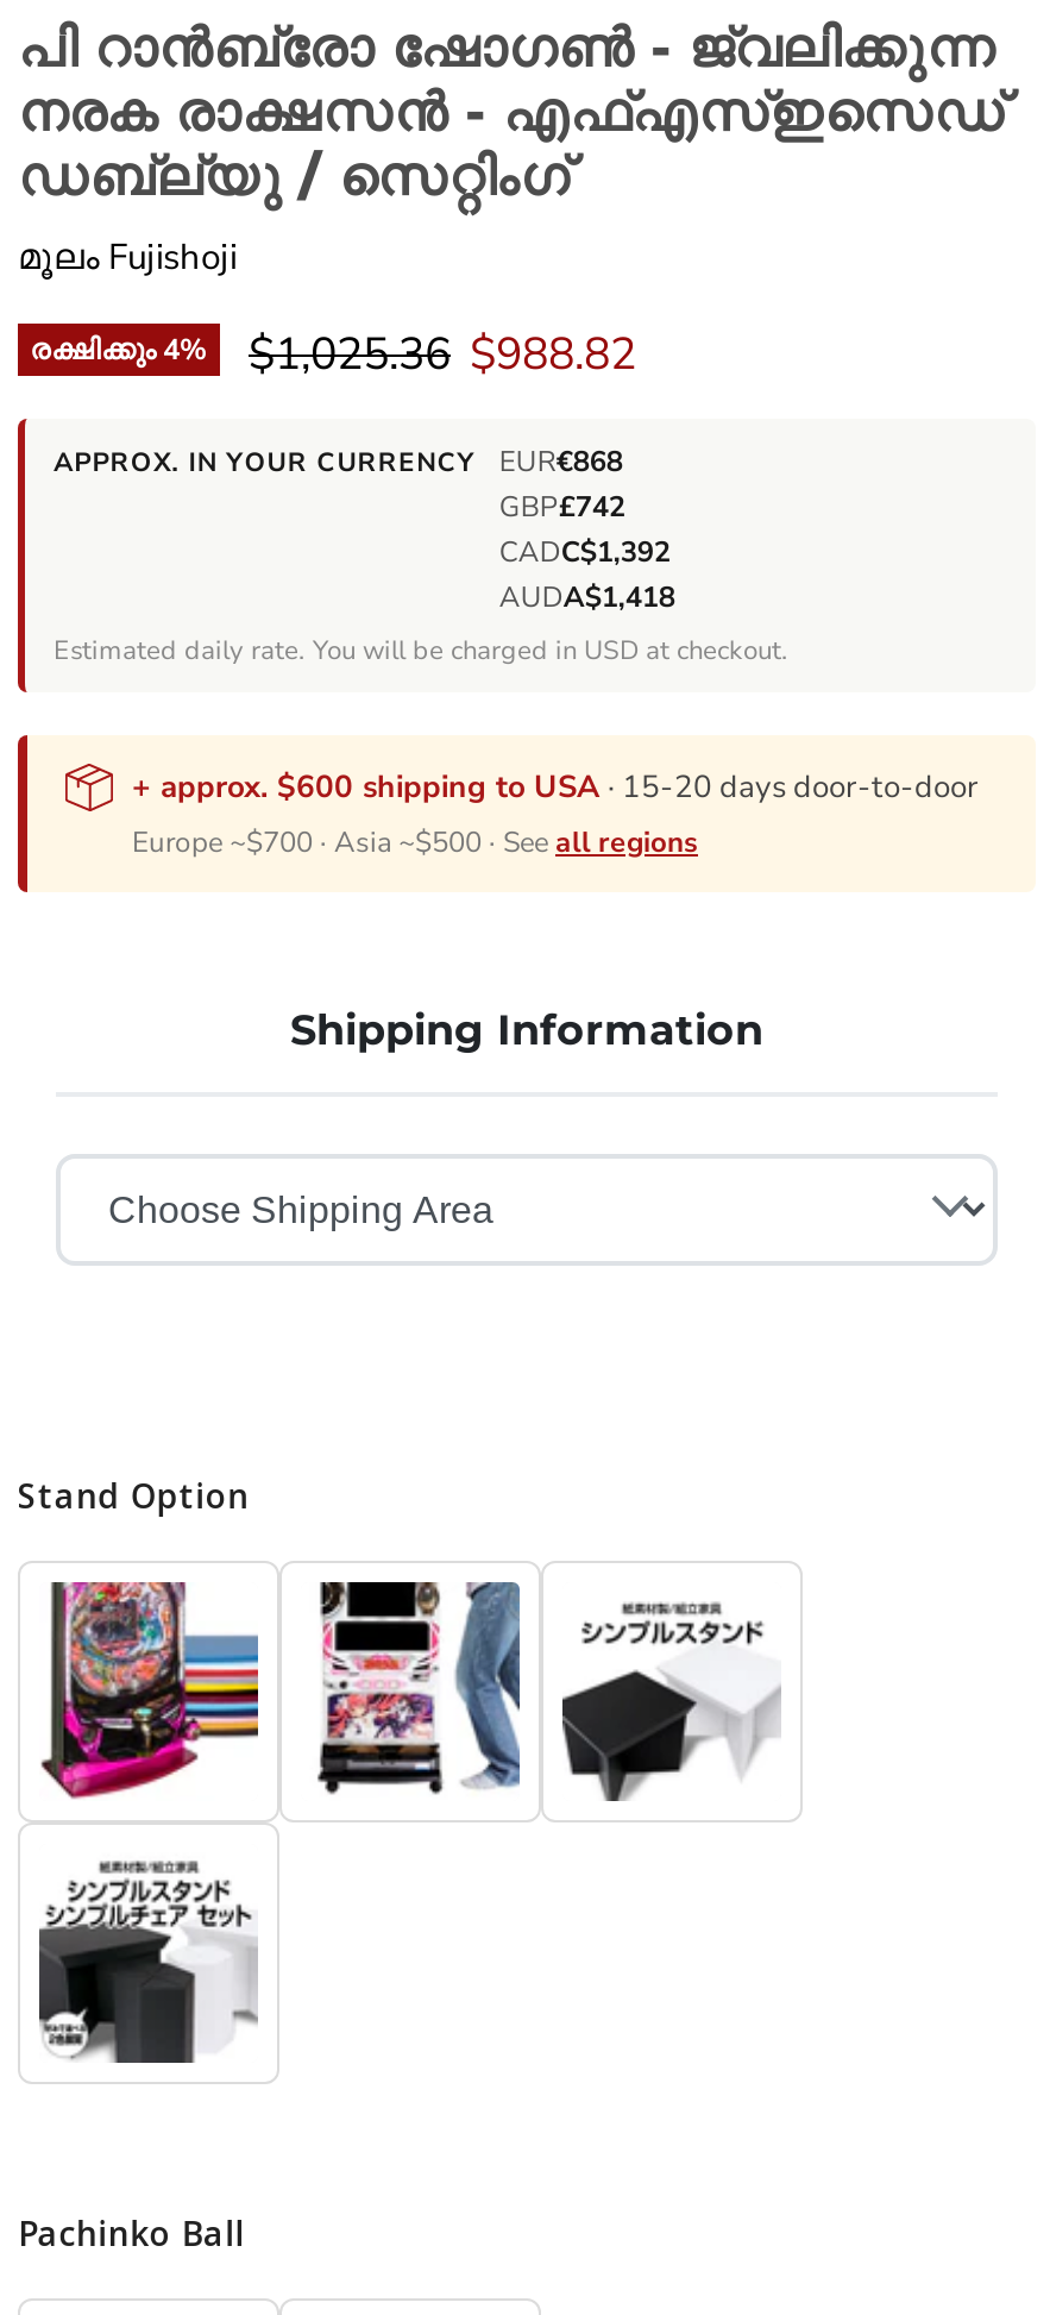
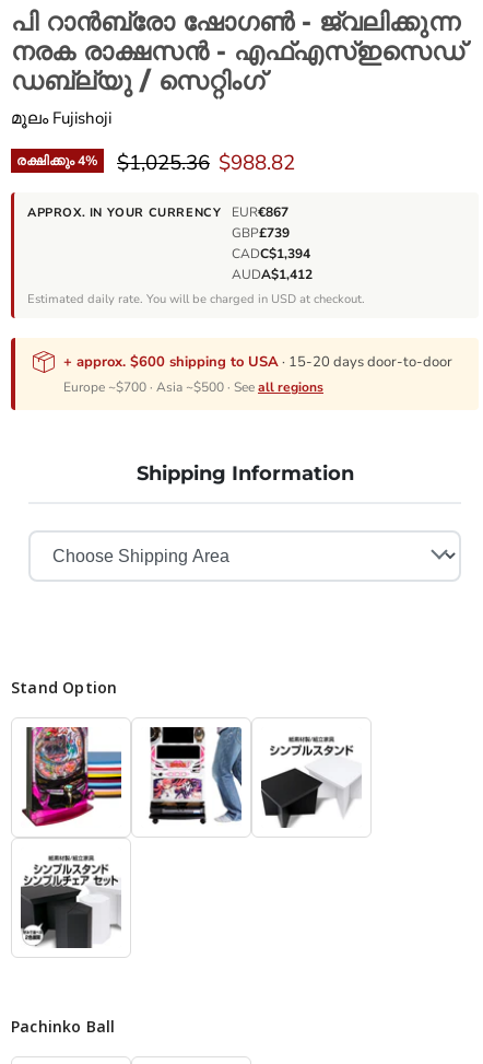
- APPROX. IN YOUR CURRENCY EUR€868
+ APPROX. IN YOUR CURRENCY EUR€867

- GBP£742
+ GBP£739

- CADC$1,392
+ CADC$1,394

- AUDA$1,418
+ AUDA$1,412
